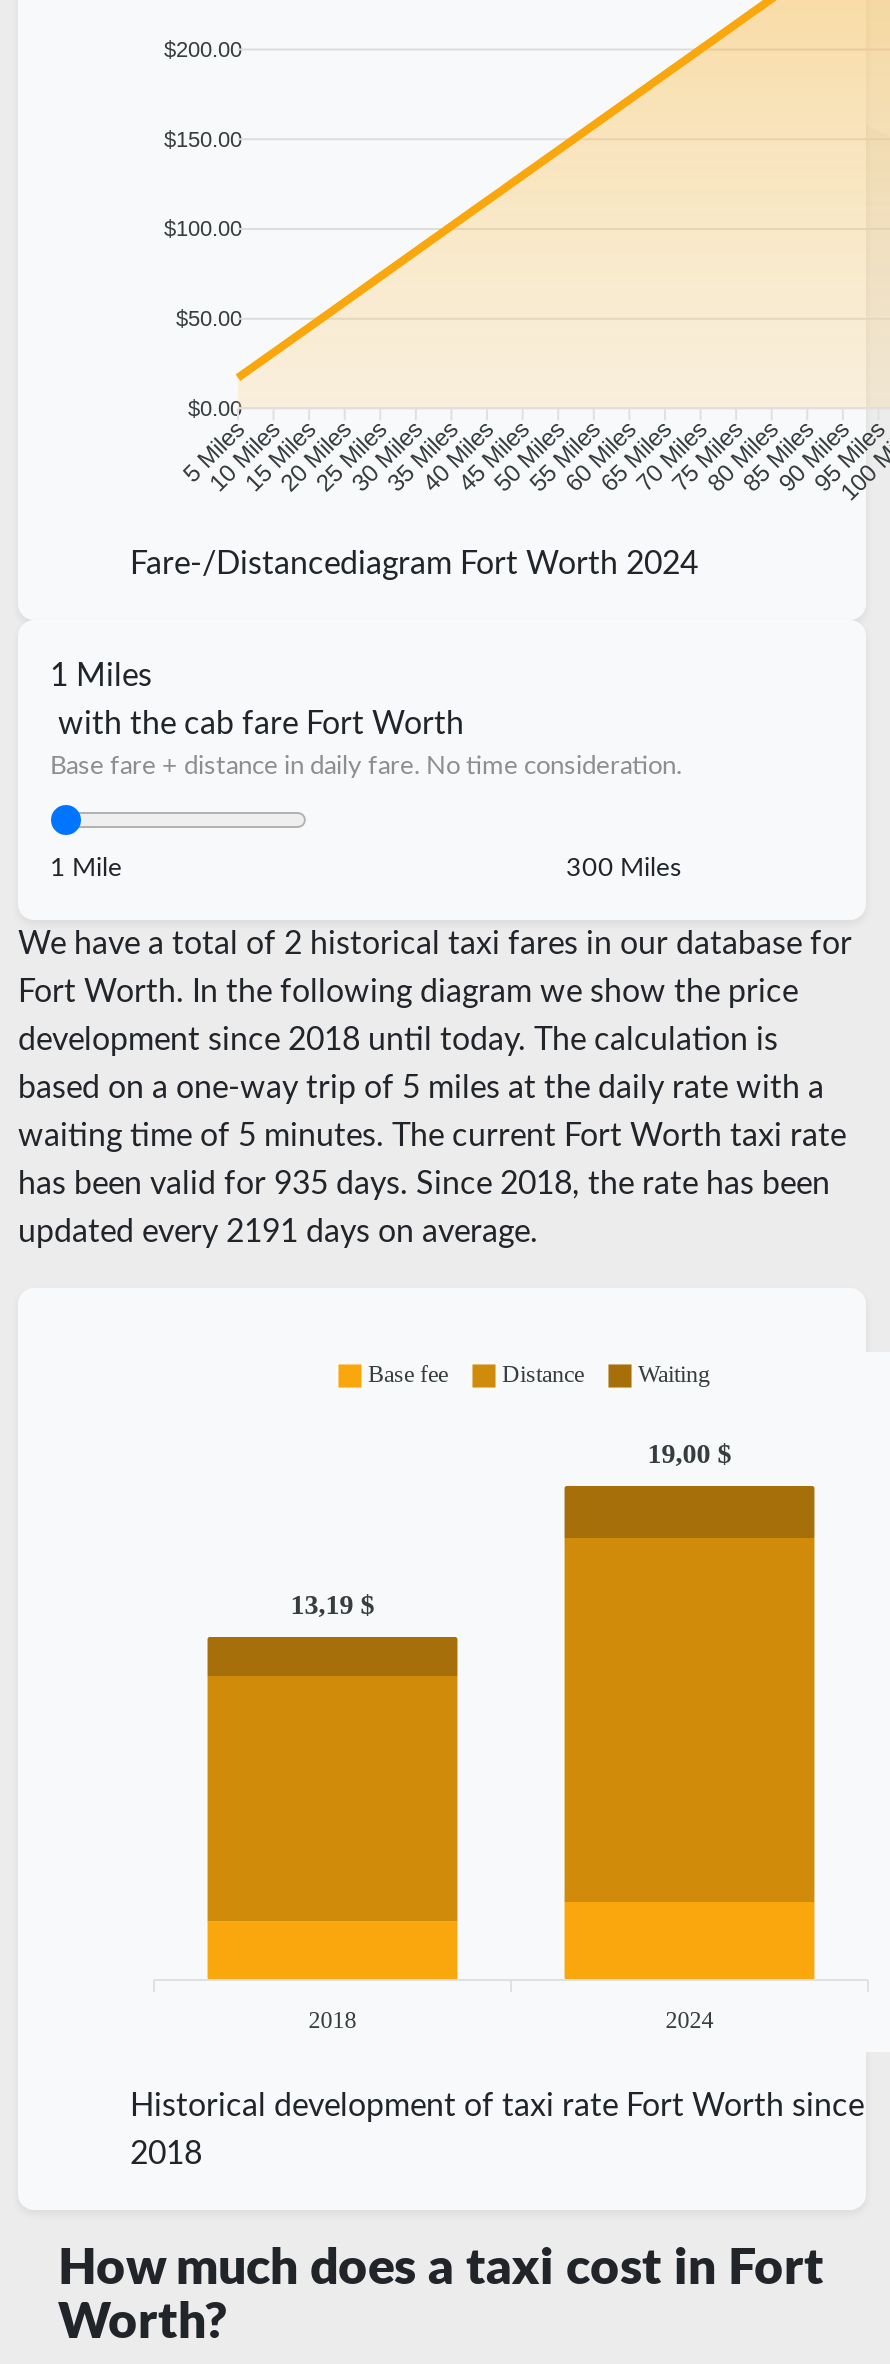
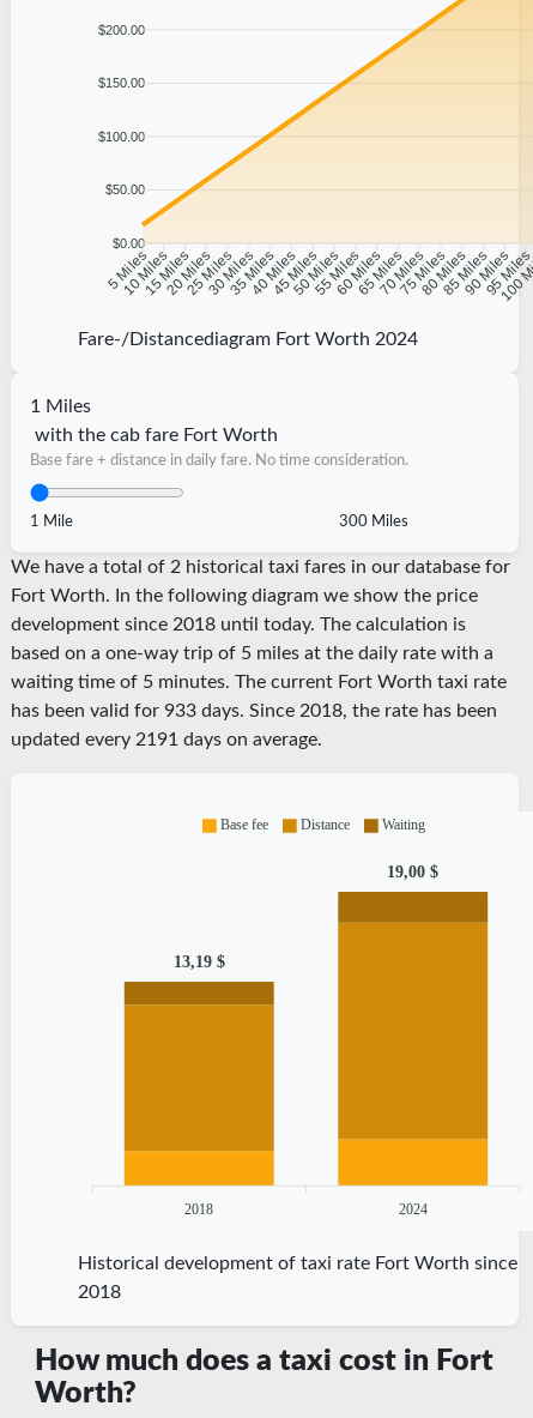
- has been valid for 935 days. Since 2018, the rate has been
+ has been valid for 933 days. Since 2018, the rate has been
